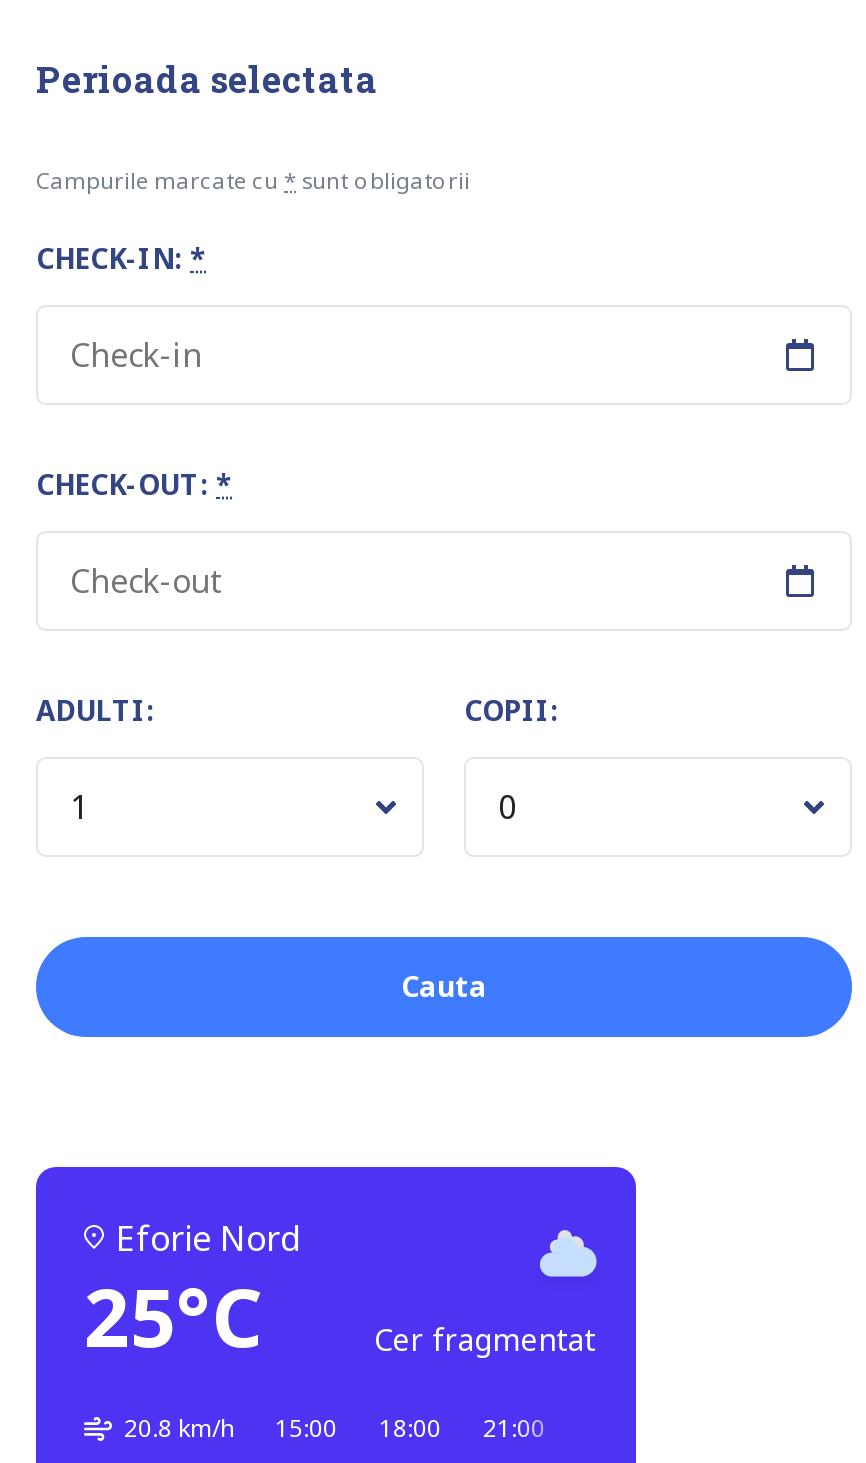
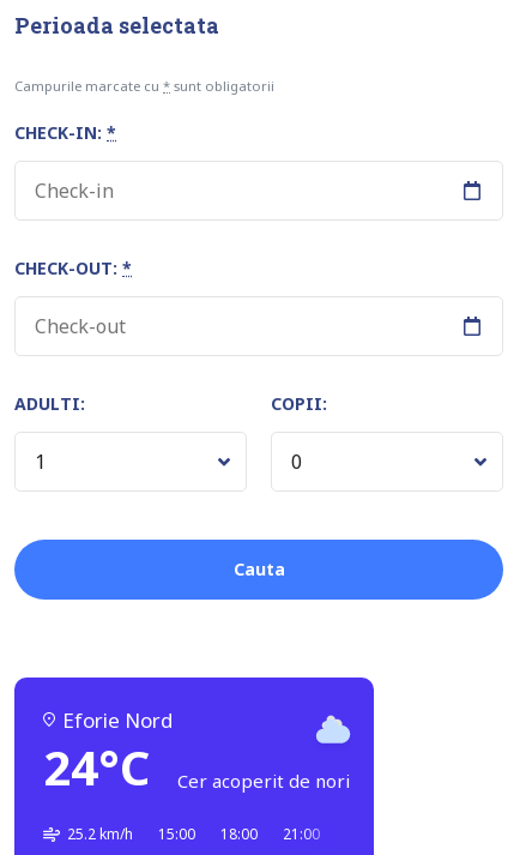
- 25°C
- Cer fragmentat
+ 24°C
+ Cer acoperit de nori

- 20.8 km/h
+ 25.2 km/h
